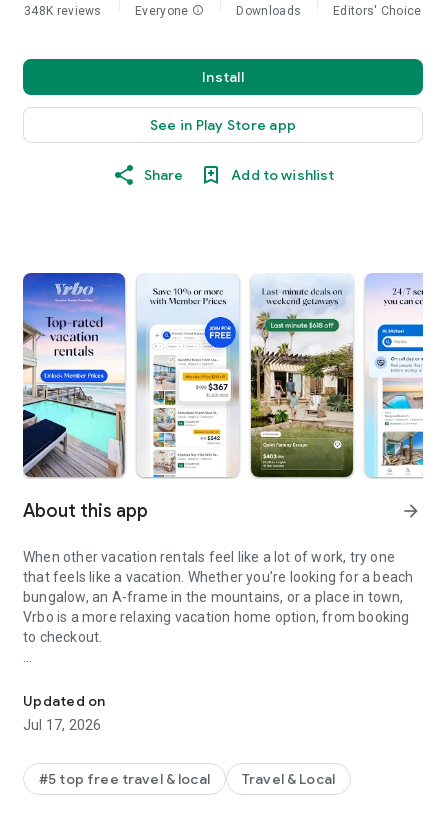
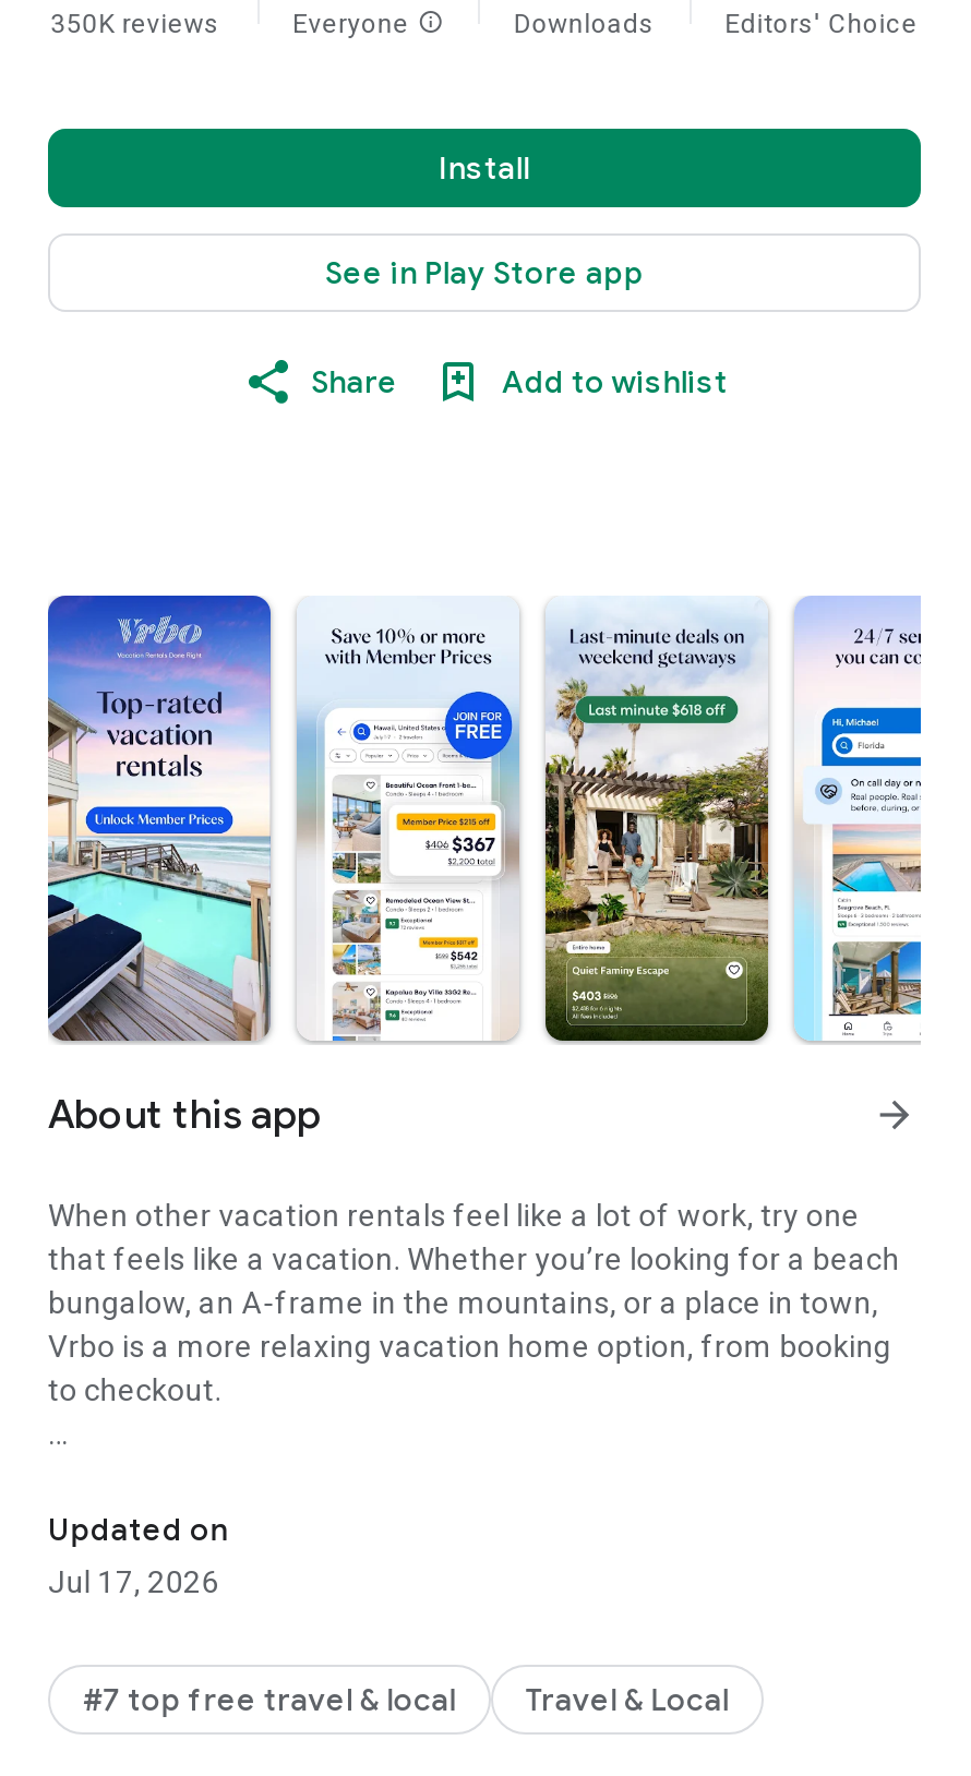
- 348K reviews
+ 350K reviews

- #5 top free travel & local
+ #7 top free travel & local
